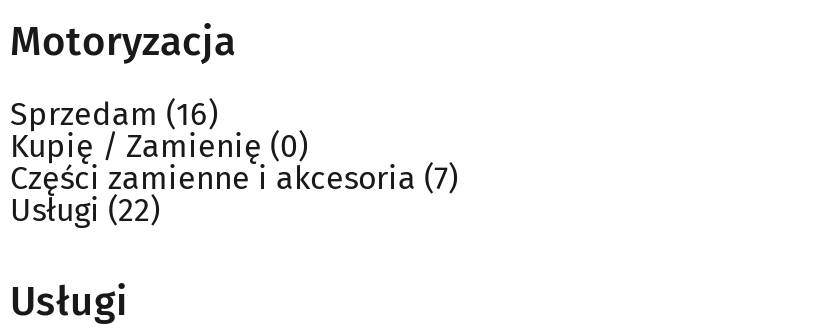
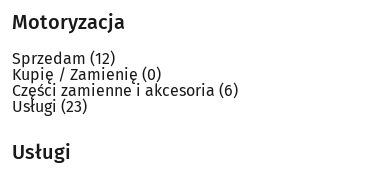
- Sprzedam (16)
+ Sprzedam (12)

- Części zamienne i akcesoria (7)
+ Części zamienne i akcesoria (6)

- Usługi (22)
+ Usługi (23)
